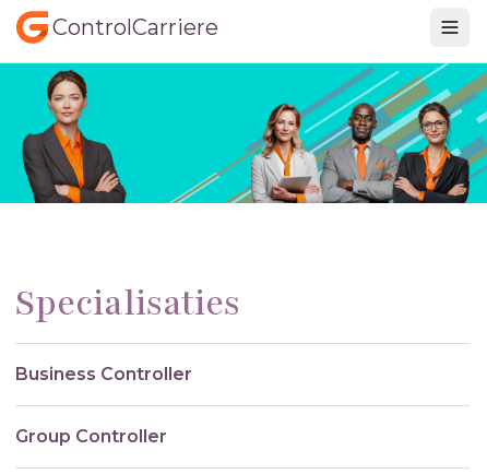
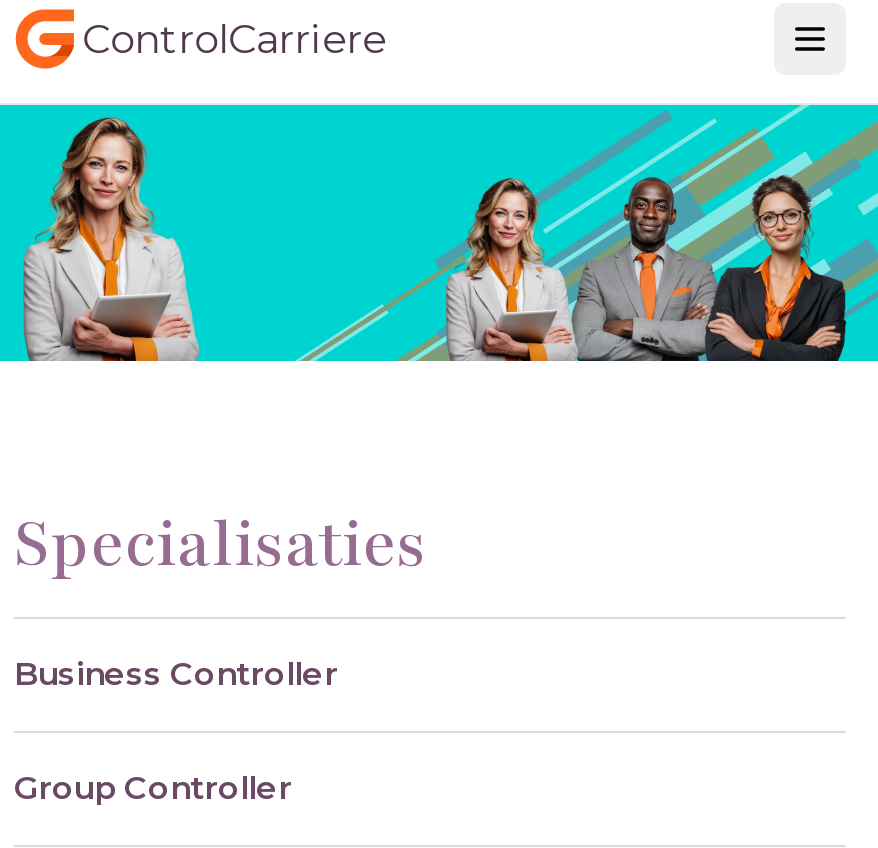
- [image]
+ [image]
